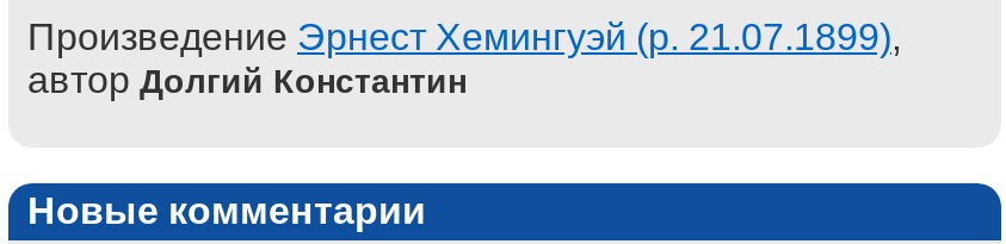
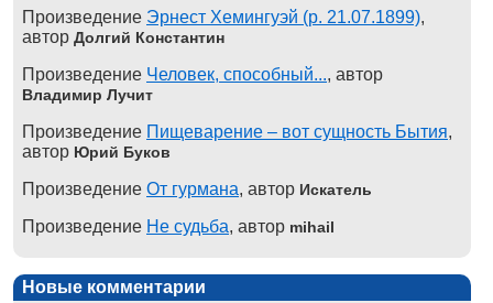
+ Произведение Человек, способный..., автор
+ Владимир Лучит
+ Произведение Пищеварение – вот сущность Бытия,
+ автор Юрий Буков
+ Произведение От гурмана, автор Искатель
+ Произведение Не судьба, автор mihail
